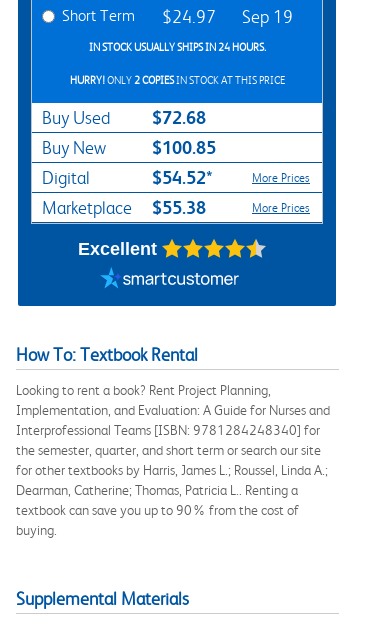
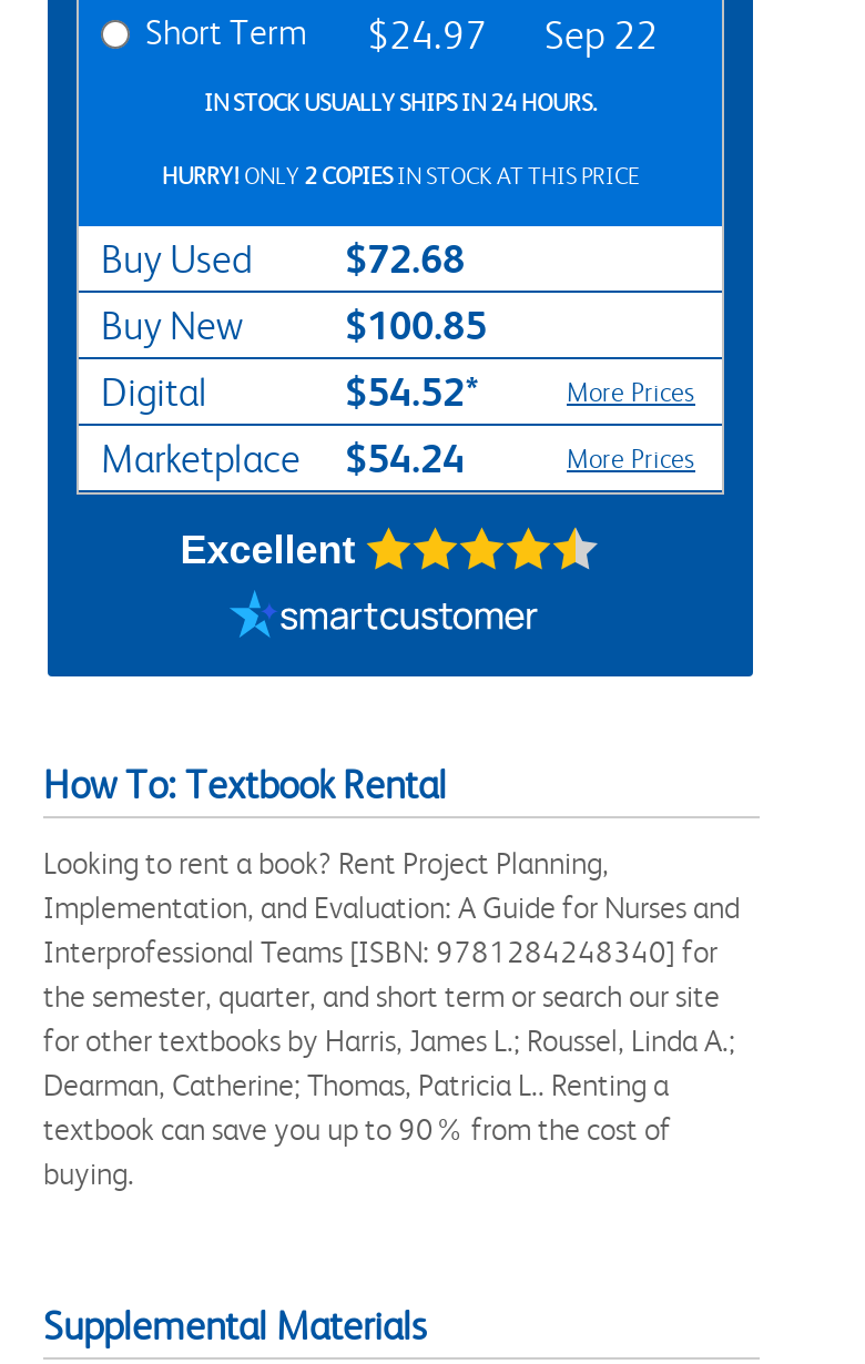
- Short Term $24.97 Sep 19
+ Short Term $24.97 Sep 22

- Marketplace $55.38
+ Marketplace $54.24
